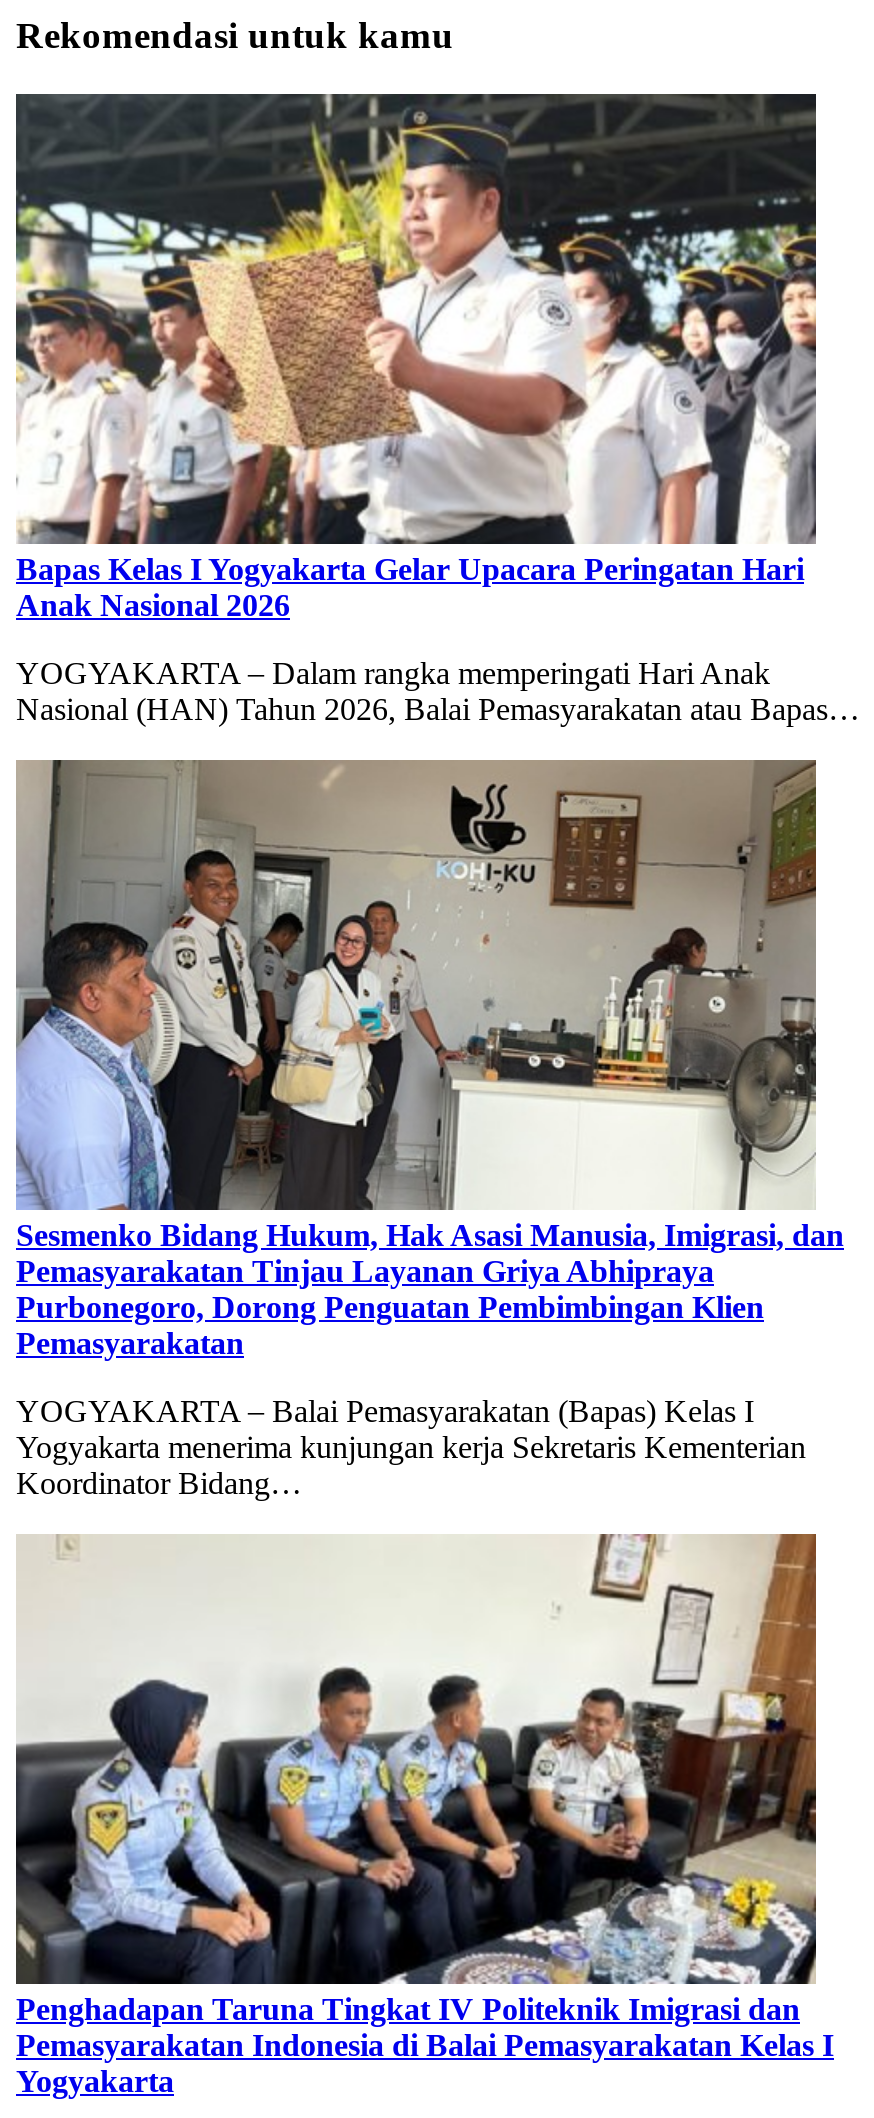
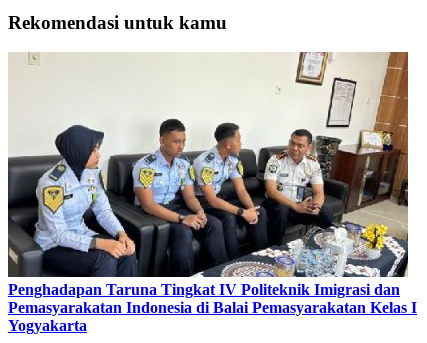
- [image]
- Bapas Kelas I Yogyakarta Gelar Upacara Peringatan Hari
- Anak Nasional 2026
- YOGYAKARTA – Dalam rangka memperingati Hari Anak
- Nasional (HAN) Tahun 2026, Balai Pemasyarakatan atau Bapas…

- [image]
- Sesmenko Bidang Hukum, Hak Asasi Manusia, Imigrasi, dan
- Pemasyarakatan Tinjau Layanan Griya Abhipraya
- Purbonegoro, Dorong Penguatan Pembimbingan Klien
- Pemasyarakatan
- YOGYAKARTA – Balai Pemasyarakatan (Bapas) Kelas I
- Yogyakarta menerima kunjungan kerja Sekretaris Kementerian
- Koordinator Bidang…
